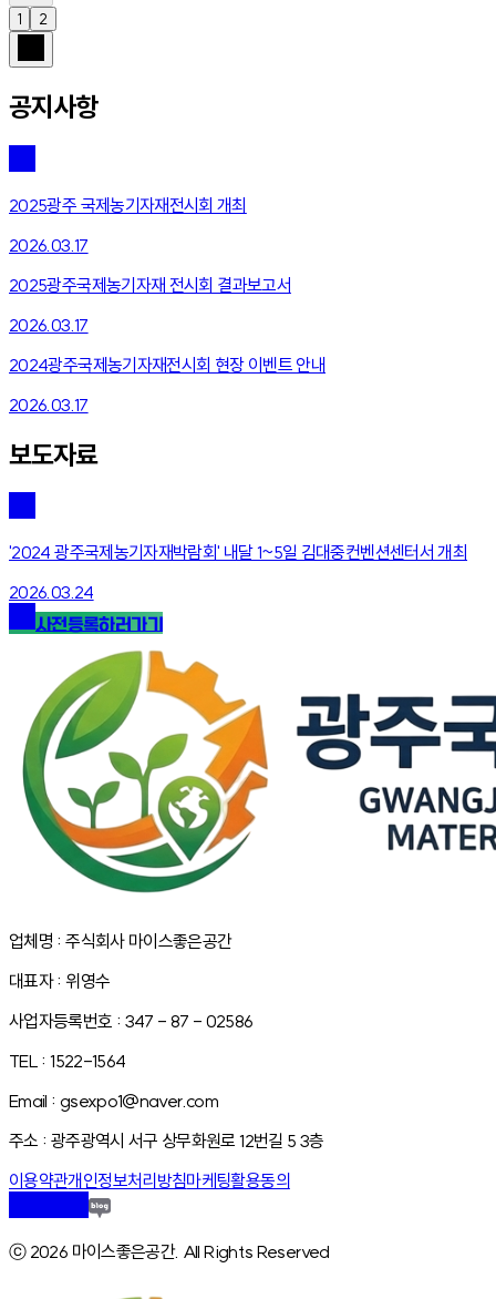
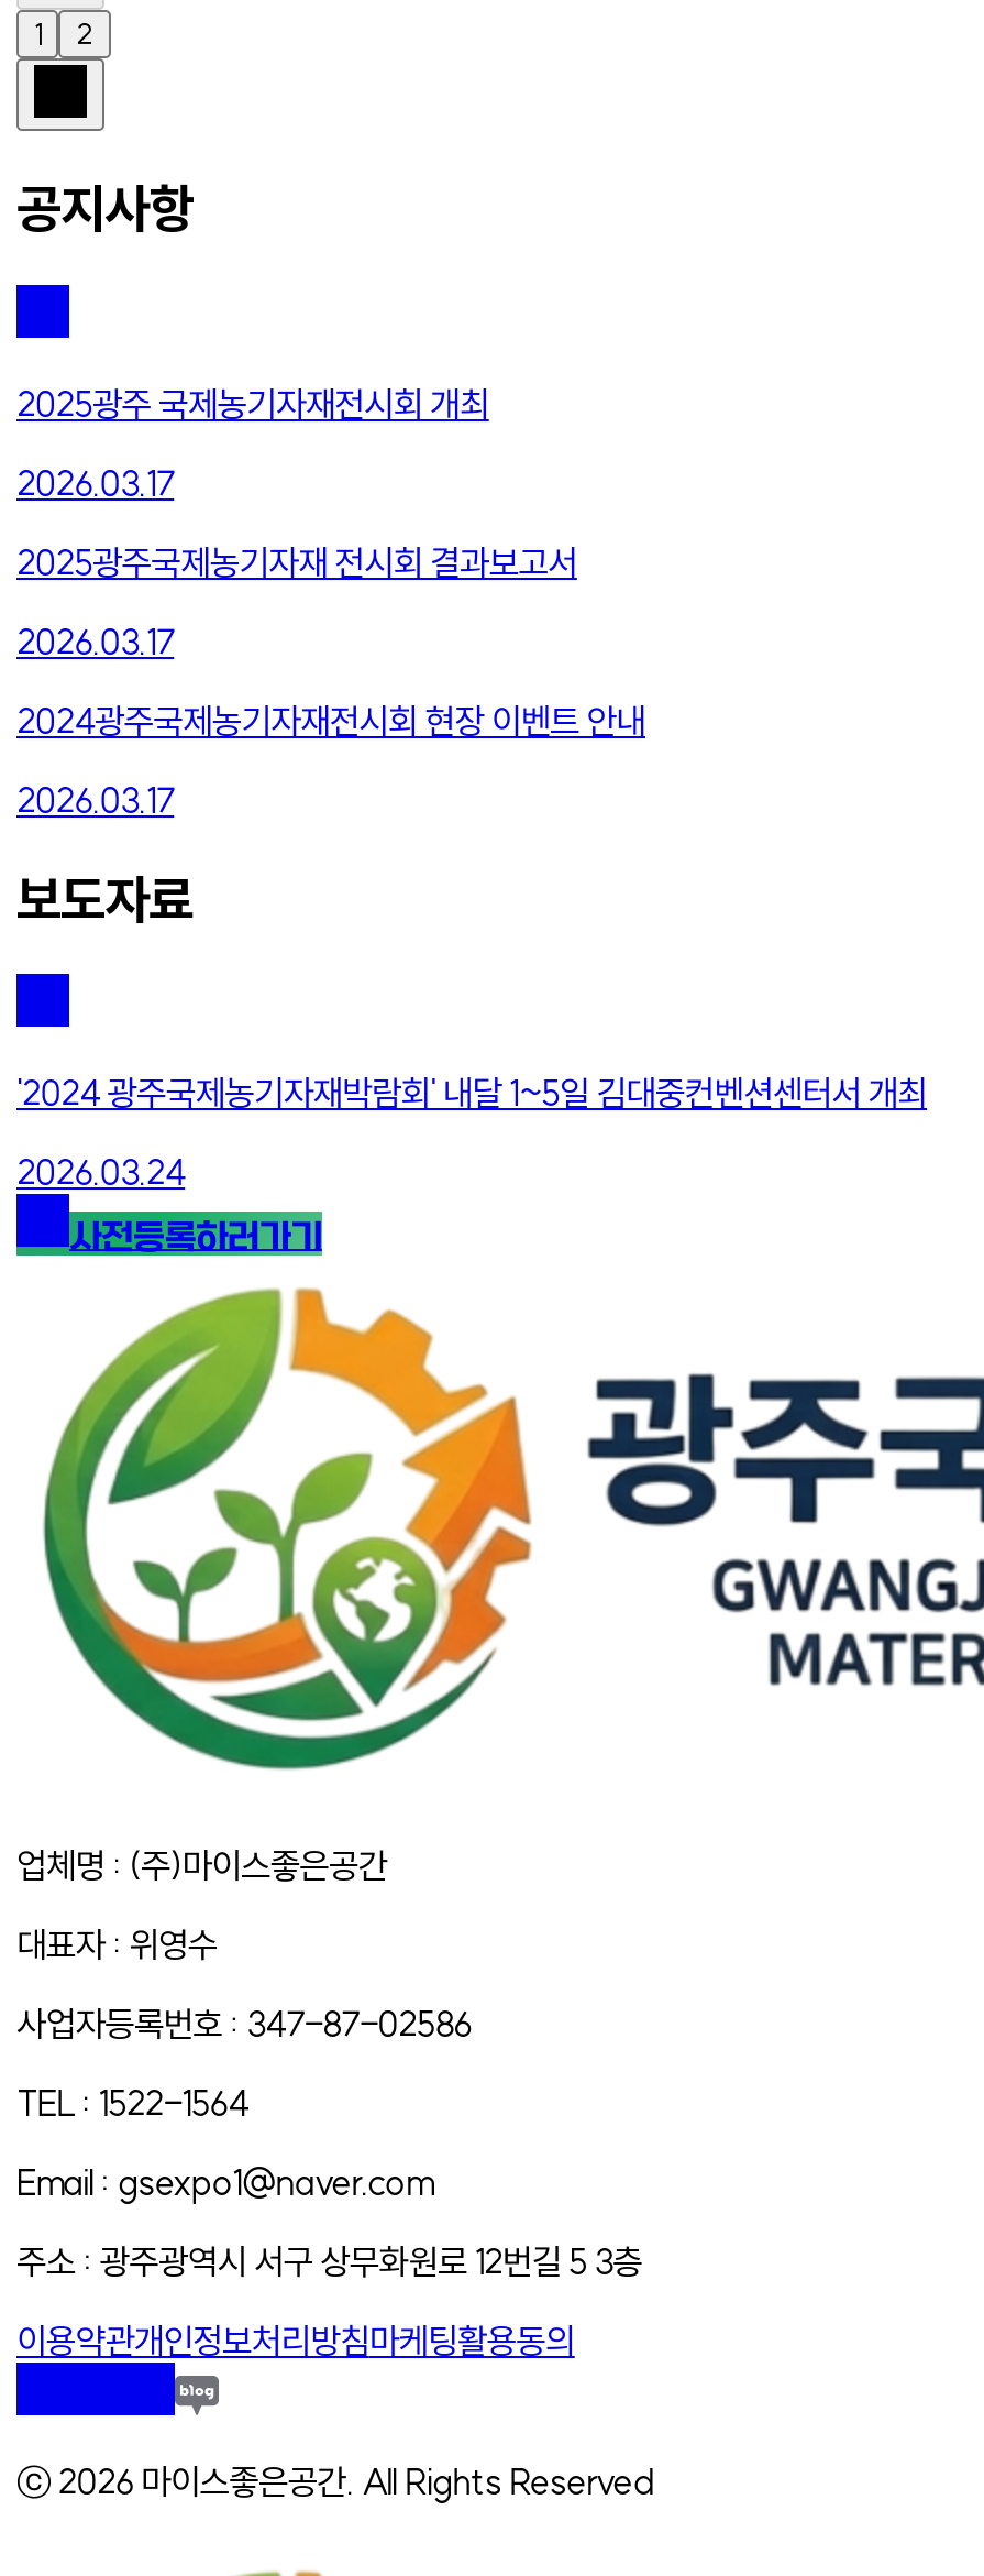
- 업체명 : 주식회사 마이스좋은공간
+ 업체명 : (주)마이스좋은공간

- 사업자등록번호 : 347 - 87 - 02586
+ 사업자등록번호 : 347-87-02586
